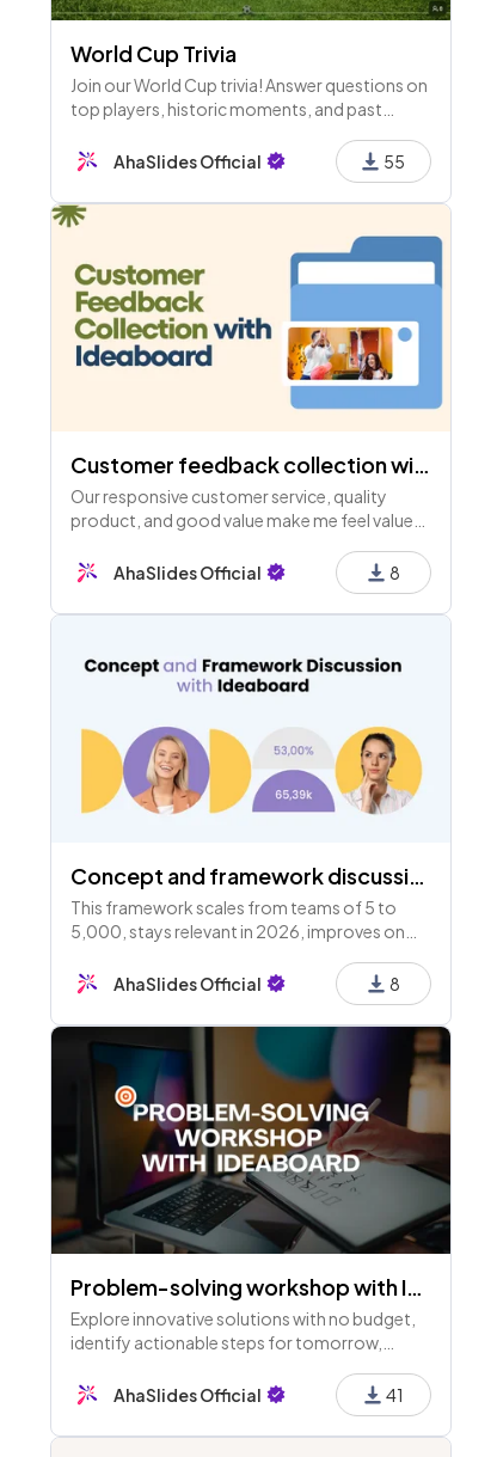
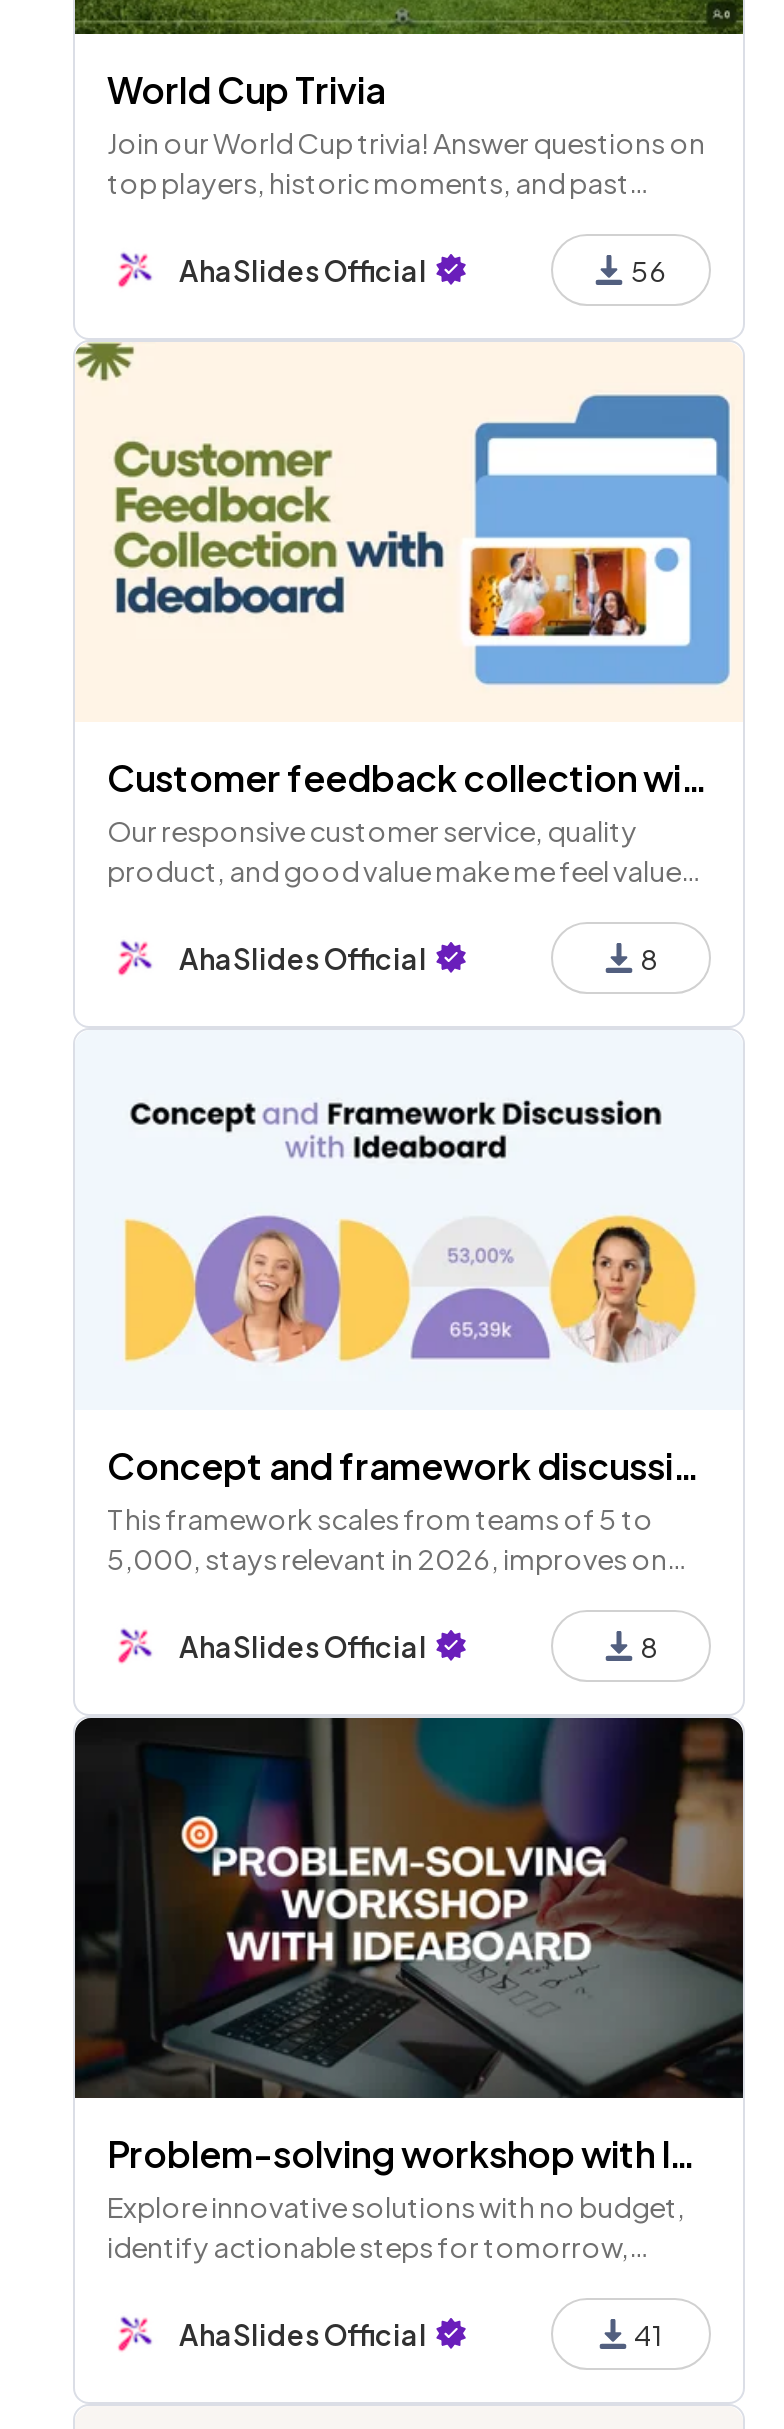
- 55
+ 56
